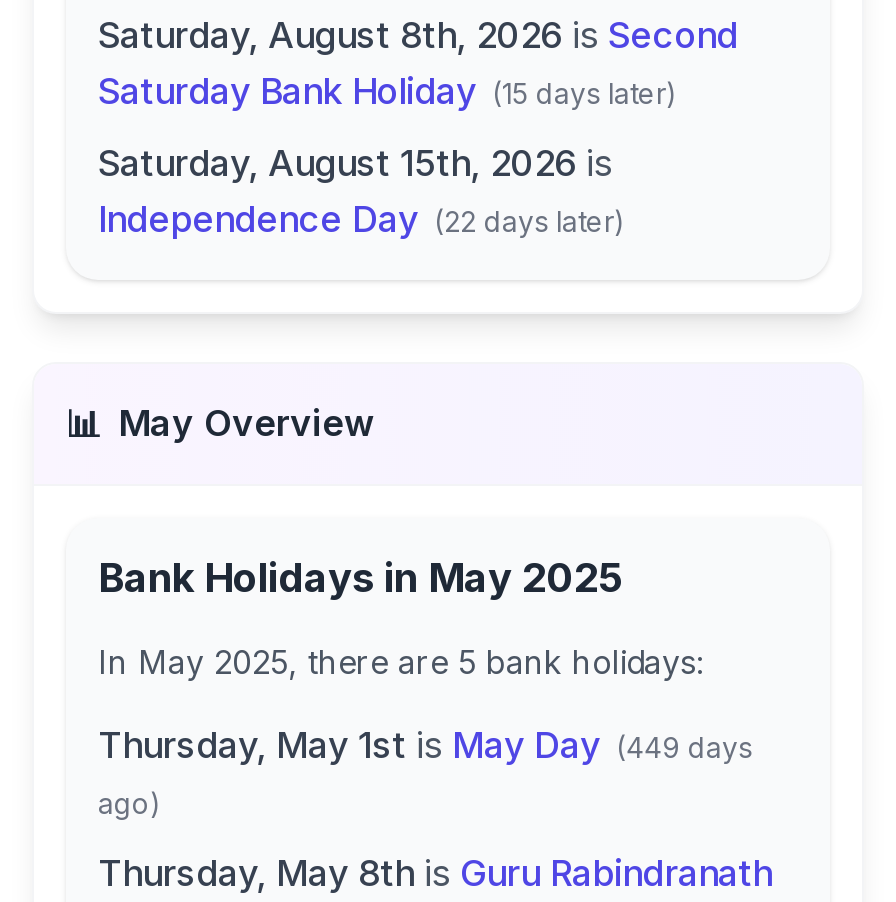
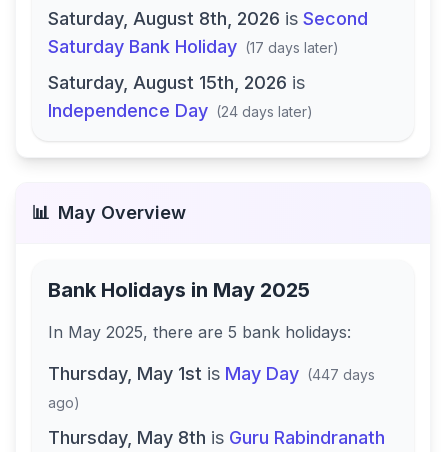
- Saturday Bank Holiday (15 days later)
+ Saturday Bank Holiday (17 days later)

- Independence Day (22 days later)
+ Independence Day (24 days later)

- Thursday, May 1st is May Day (449 days
+ Thursday, May 1st is May Day (447 days
